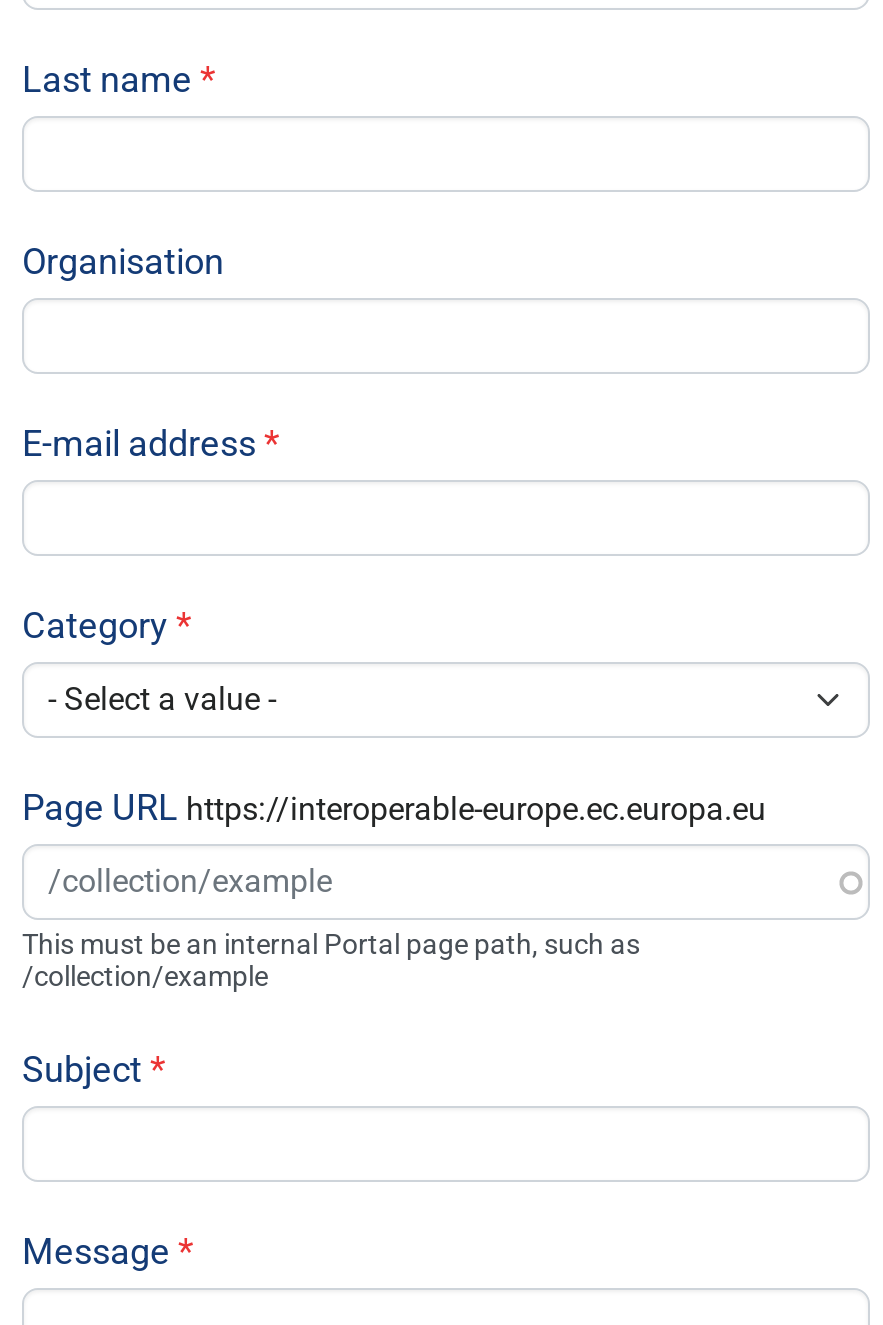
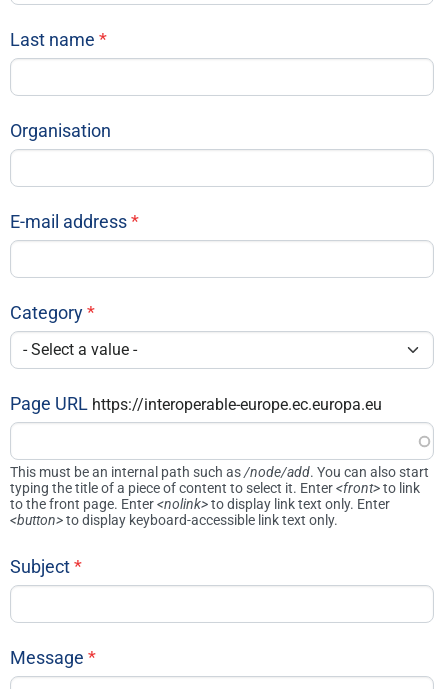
- This must be an internal Portal page path, such as
- /collection/example
+ This must be an internal path such as /node/add. You can also start
+ typing the title of a piece of content to select it. Enter <front> to link
+ to the front page. Enter <nolink> to display link text only. Enter
+ <button> to display keyboard-accessible link text only.
